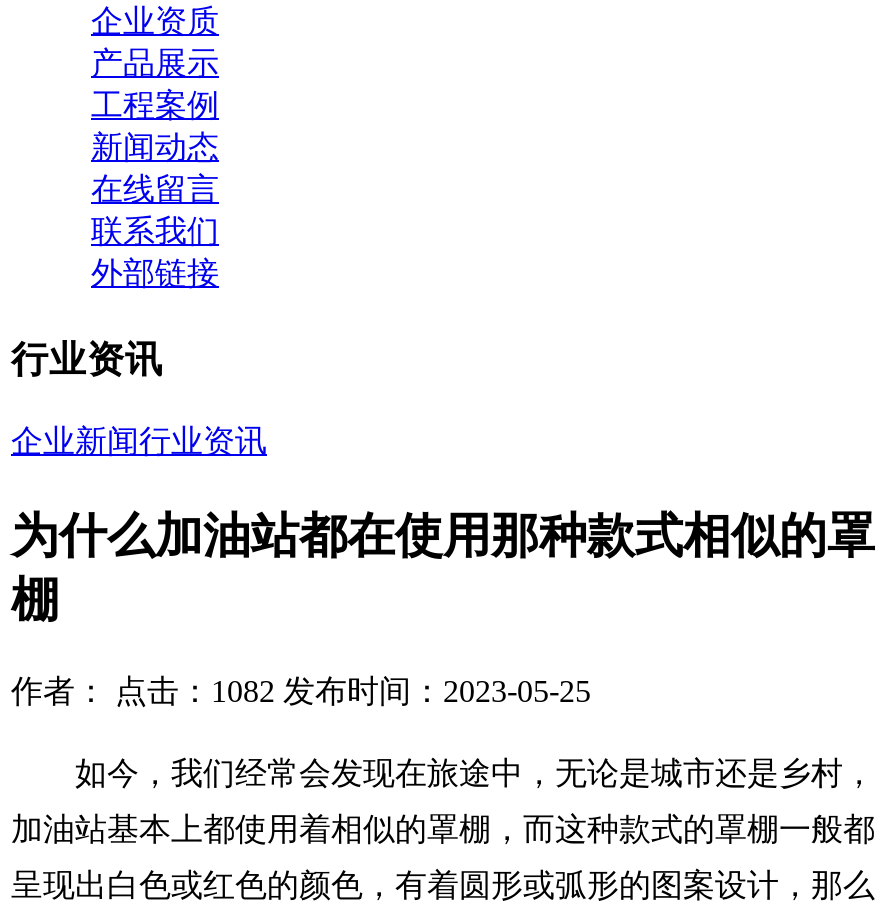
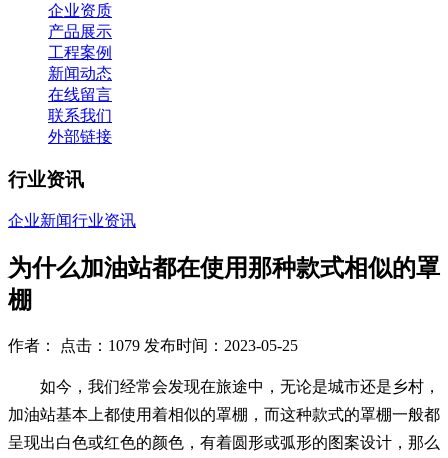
- 作者： 点击：1082 发布时间：2023-05-25
+ 作者： 点击：1079 发布时间：2023-05-25
